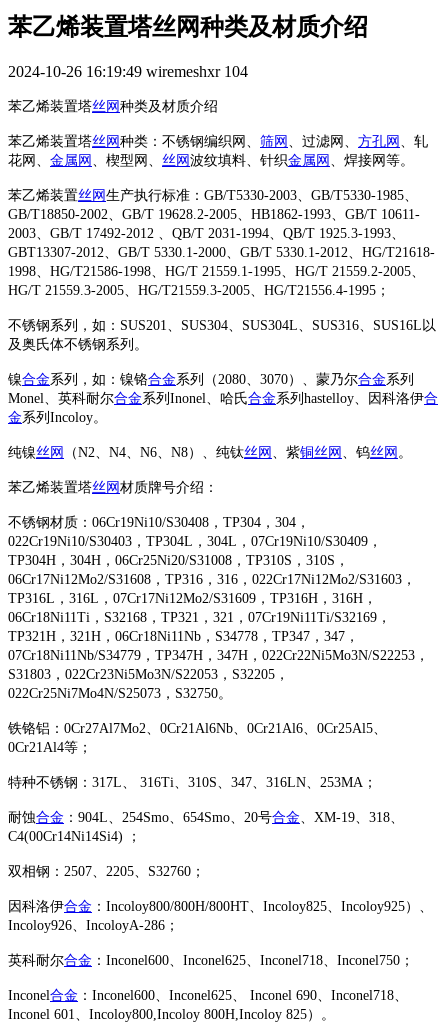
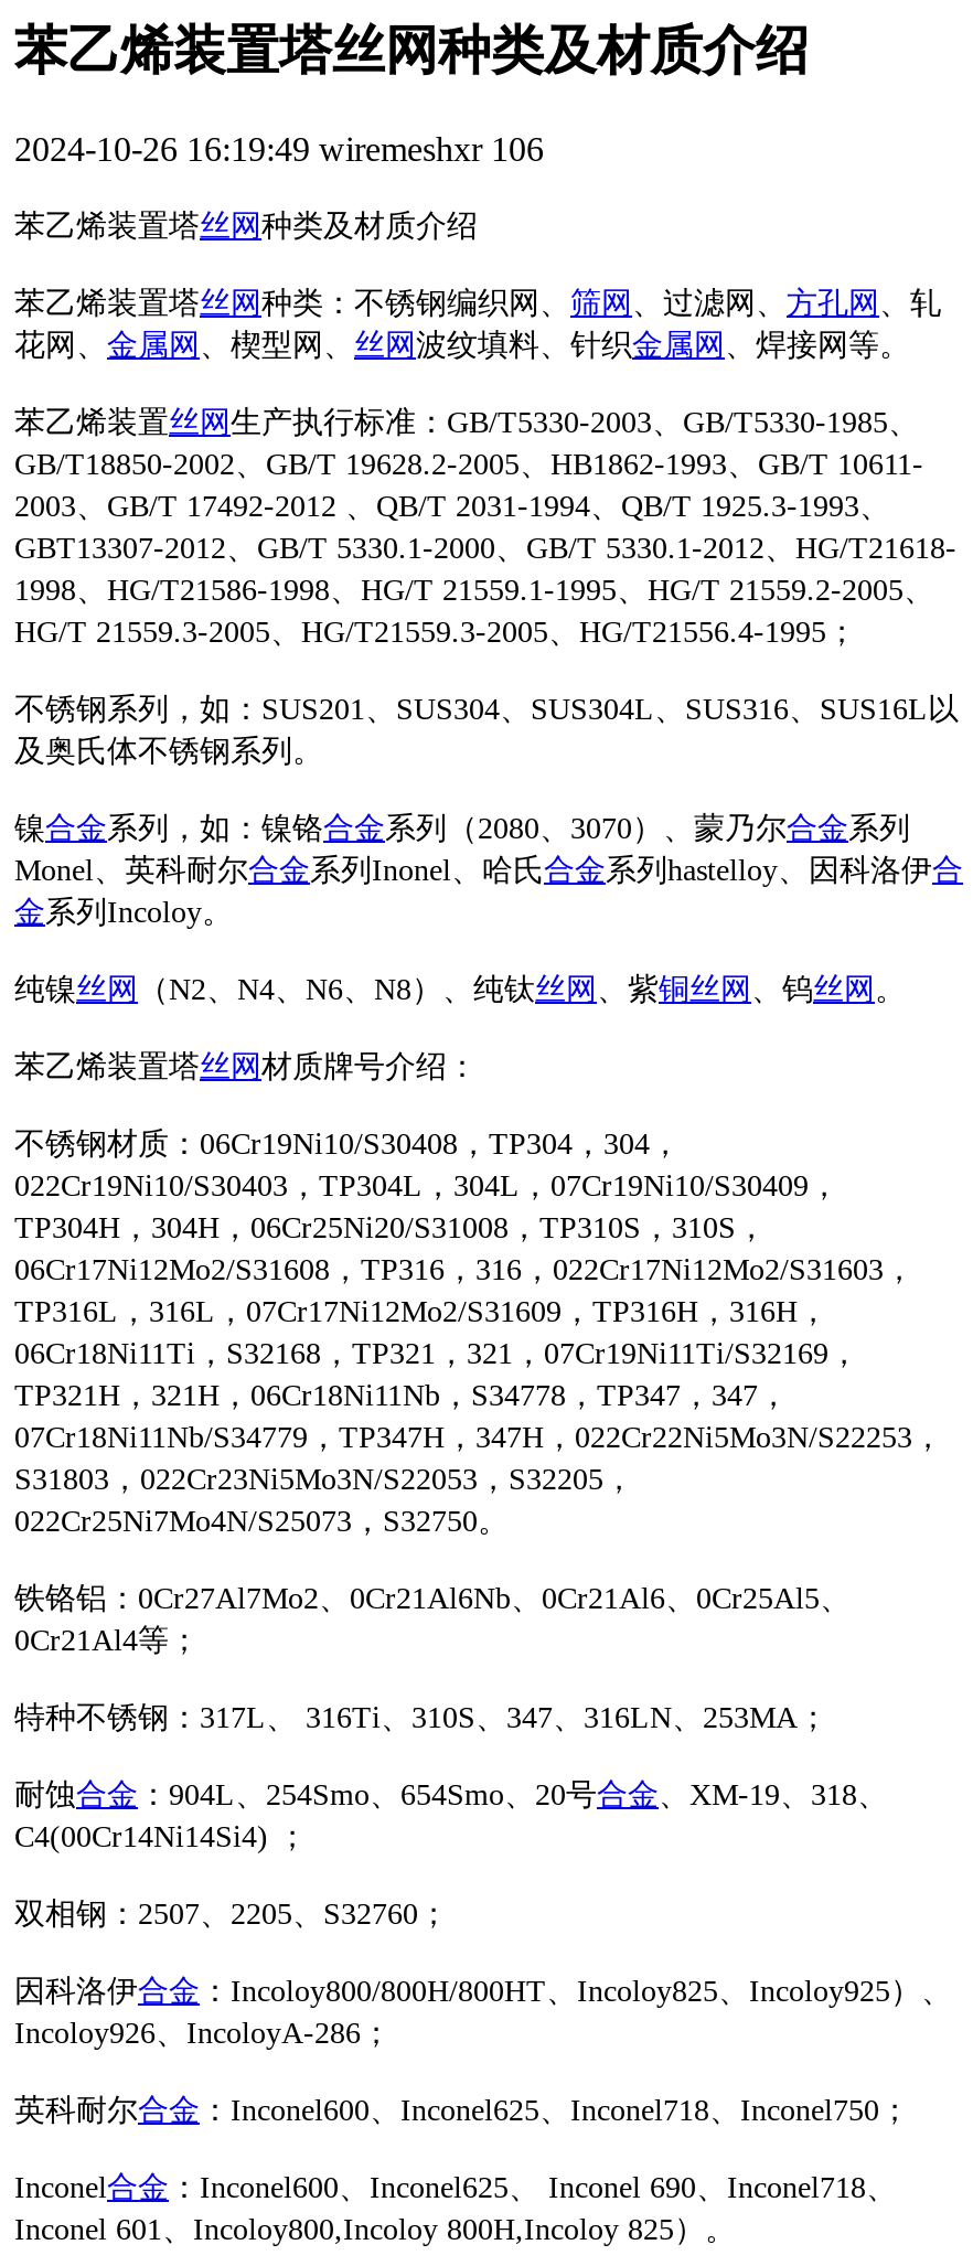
- 2024-10-26 16:19:49 wiremeshxr 104
+ 2024-10-26 16:19:49 wiremeshxr 106
